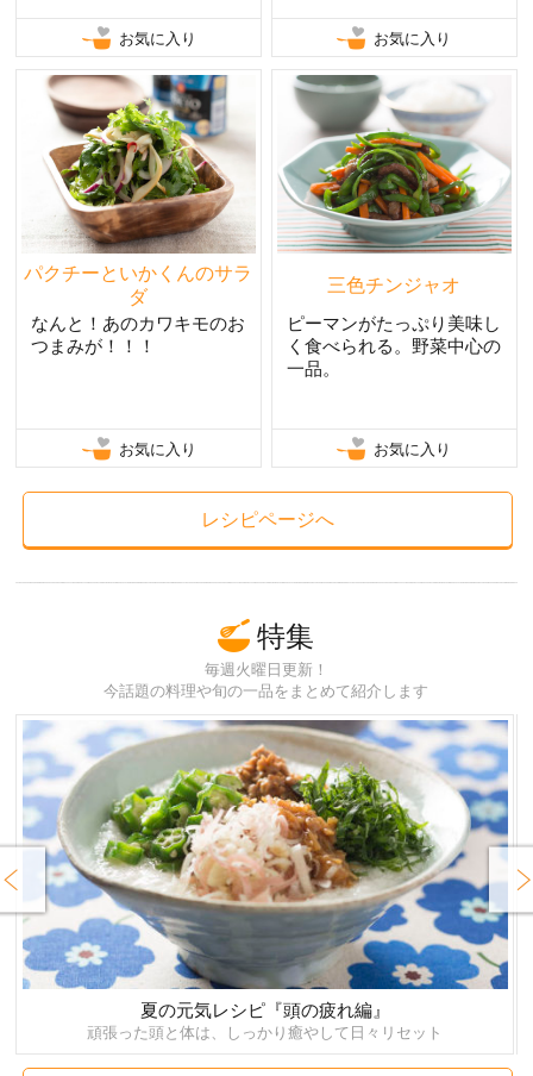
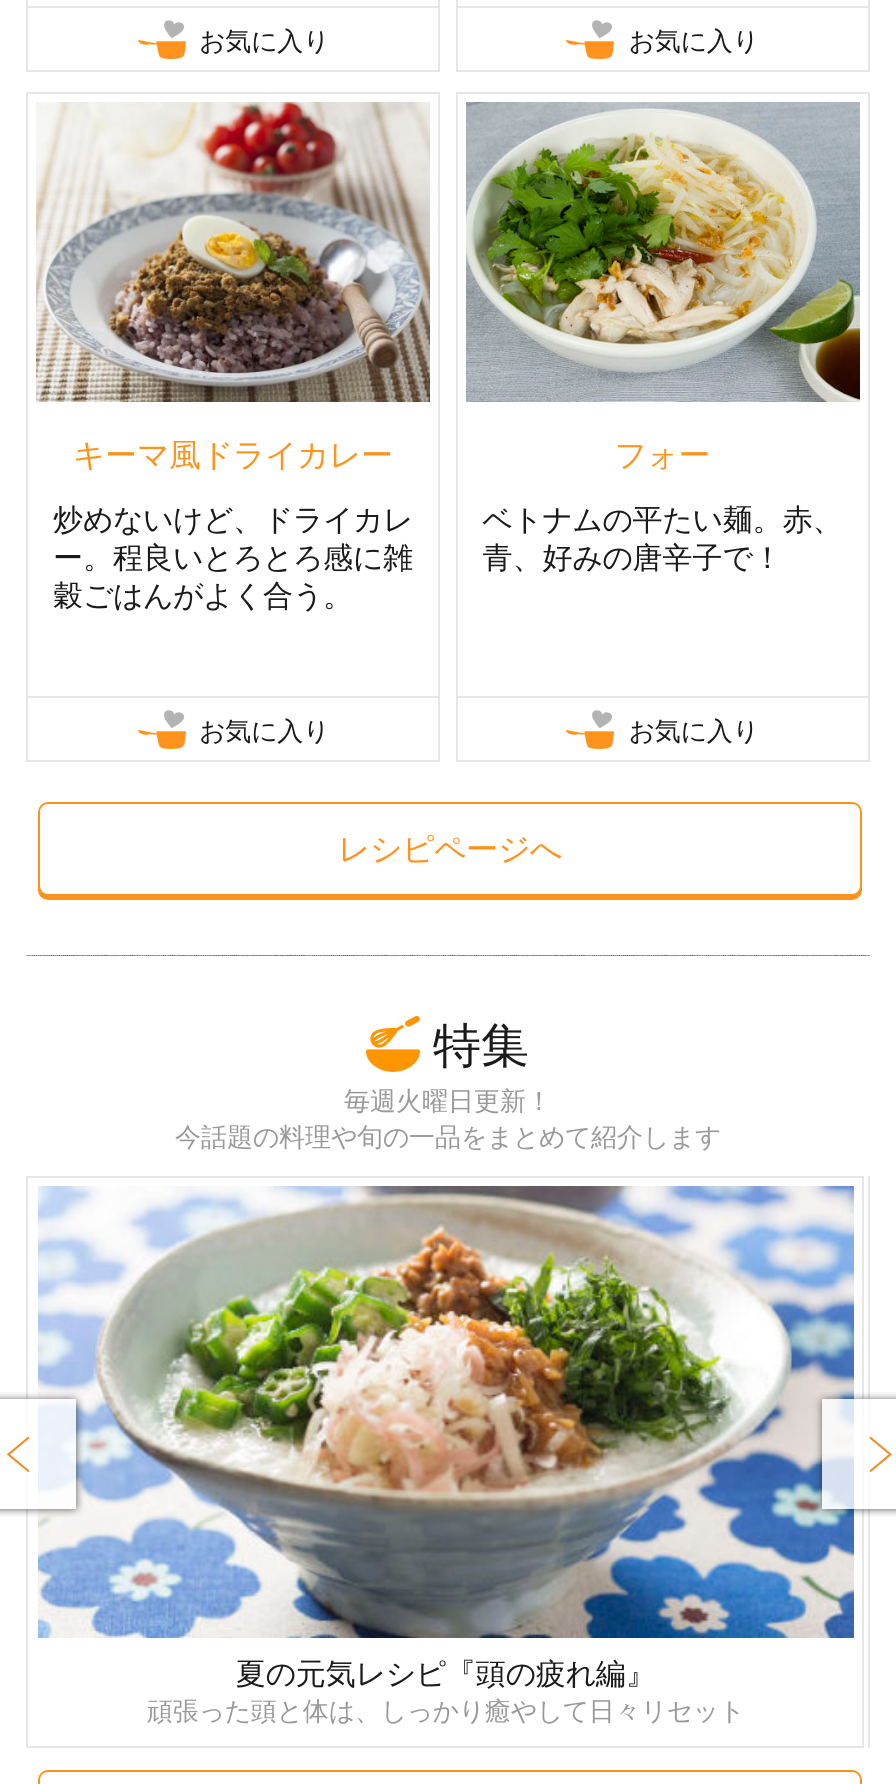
- [image]
- パクチーといかくんのサラ
- ダ
- なんと！あのカワキモのお
- つまみが！！！
+ [image]
+ キーマ風ドライカレー
+ 炒めないけど、ドライカレ
+ ー。程良いとろとろ感に雑
+ 穀ごはんがよく合う。

- [image]
- 三色チンジャオ
+ [image]
+ フォー

- ピーマンがたっぷり美味し
- く食べられる。野菜中心の
- 一品。
+ ベトナムの平たい麺。赤、
+ 青、好みの唐辛子で！
